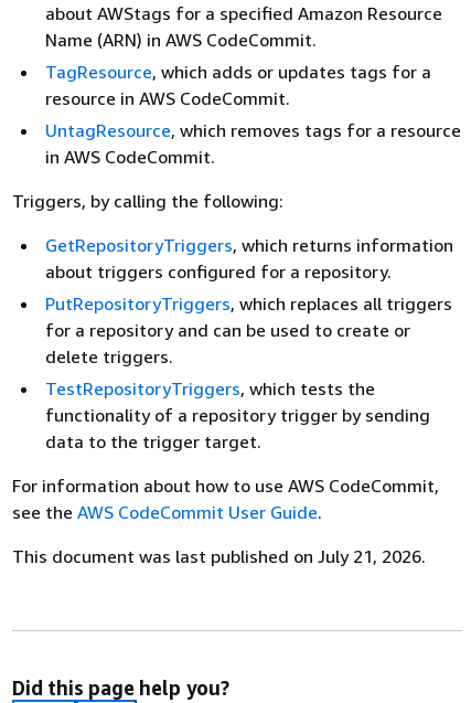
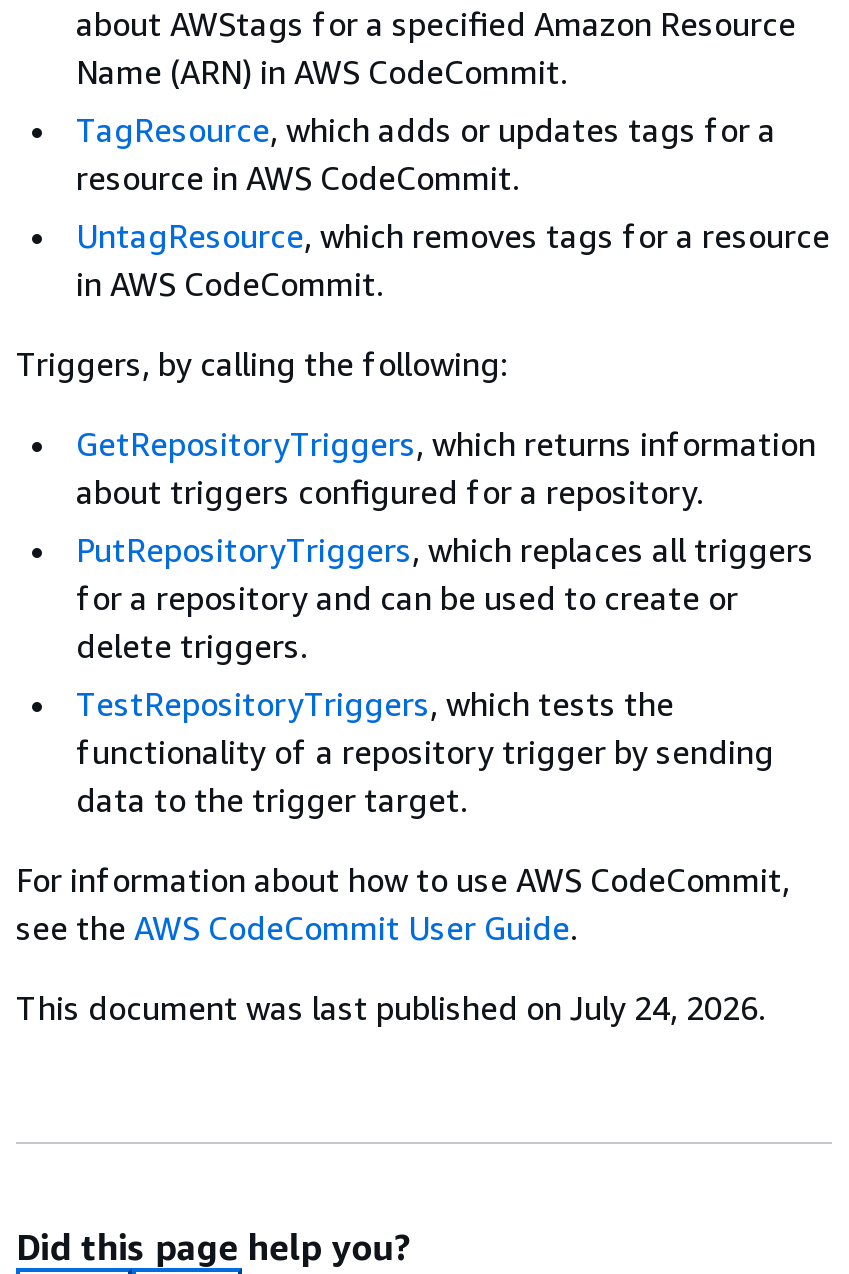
- This document was last published on July 21, 2026.
+ This document was last published on July 24, 2026.
